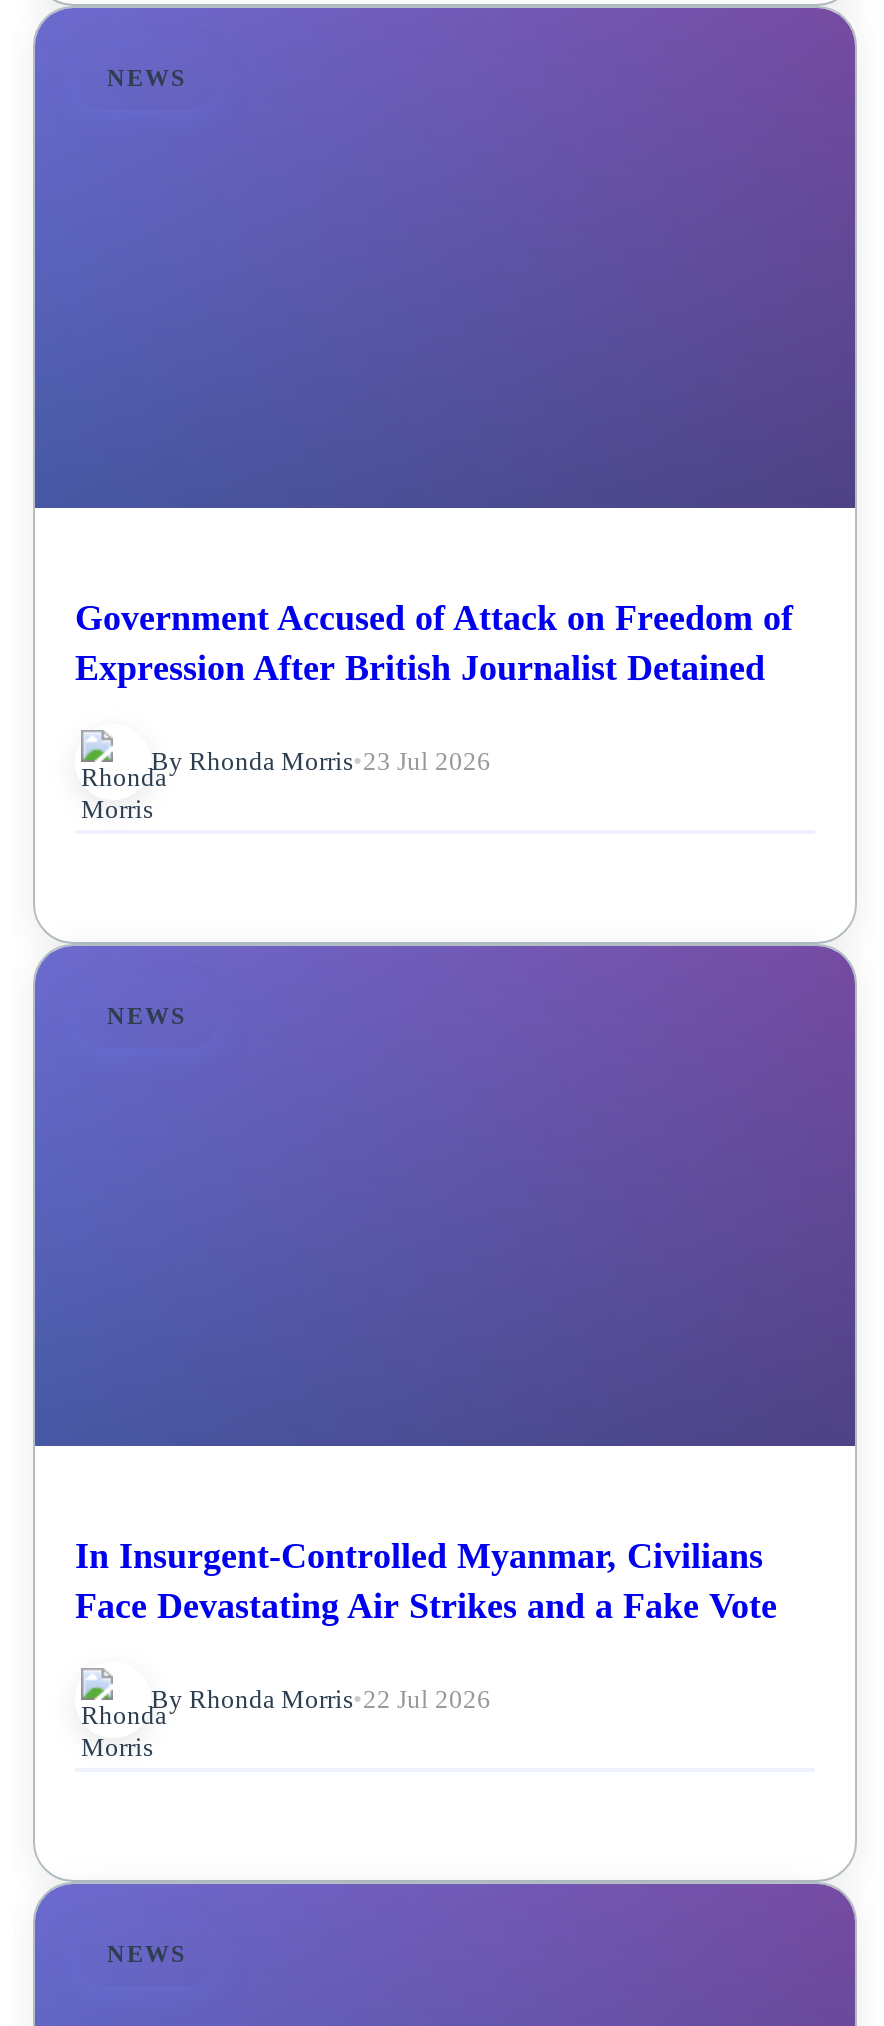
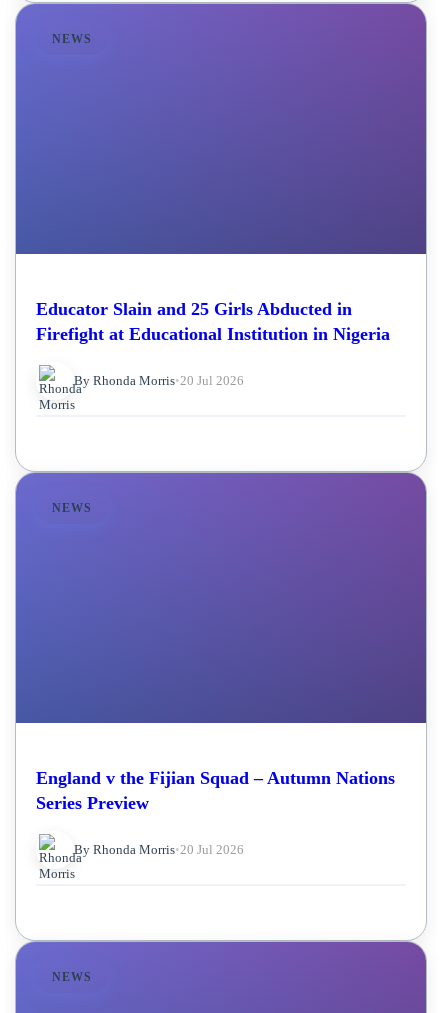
- Government Accused of Attack on Freedom of
- Expression After British Journalist Detained
+ Educator Slain and 25 Girls Abducted in
+ Firefight at Educational Institution in Nigeria

- By Rhonda Morris • 23 Jul 2026
+ By Rhonda Morris • 20 Jul 2026

- In Insurgent-Controlled Myanmar, Civilians
- Face Devastating Air Strikes and a Fake Vote
+ England v the Fijian Squad – Autumn Nations
+ Series Preview

- By Rhonda Morris • 22 Jul 2026
+ By Rhonda Morris • 20 Jul 2026
